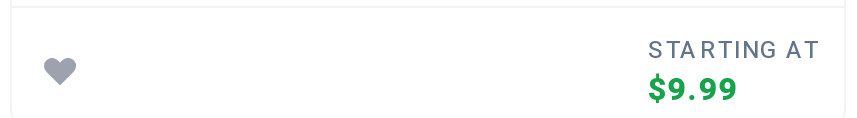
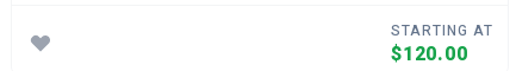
- $9.99
+ $120.00
